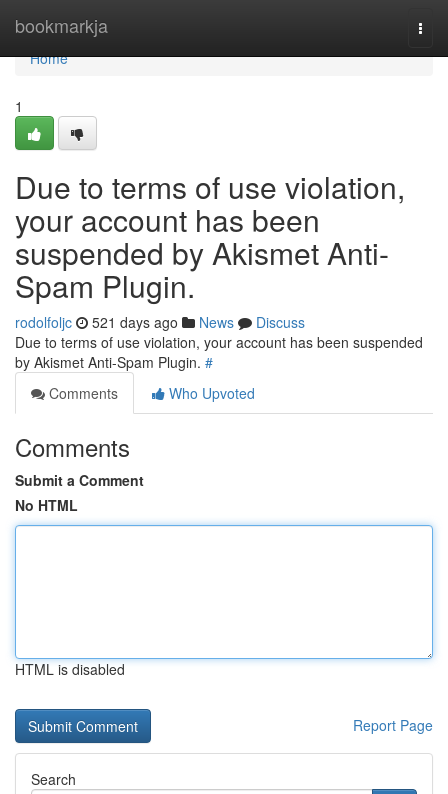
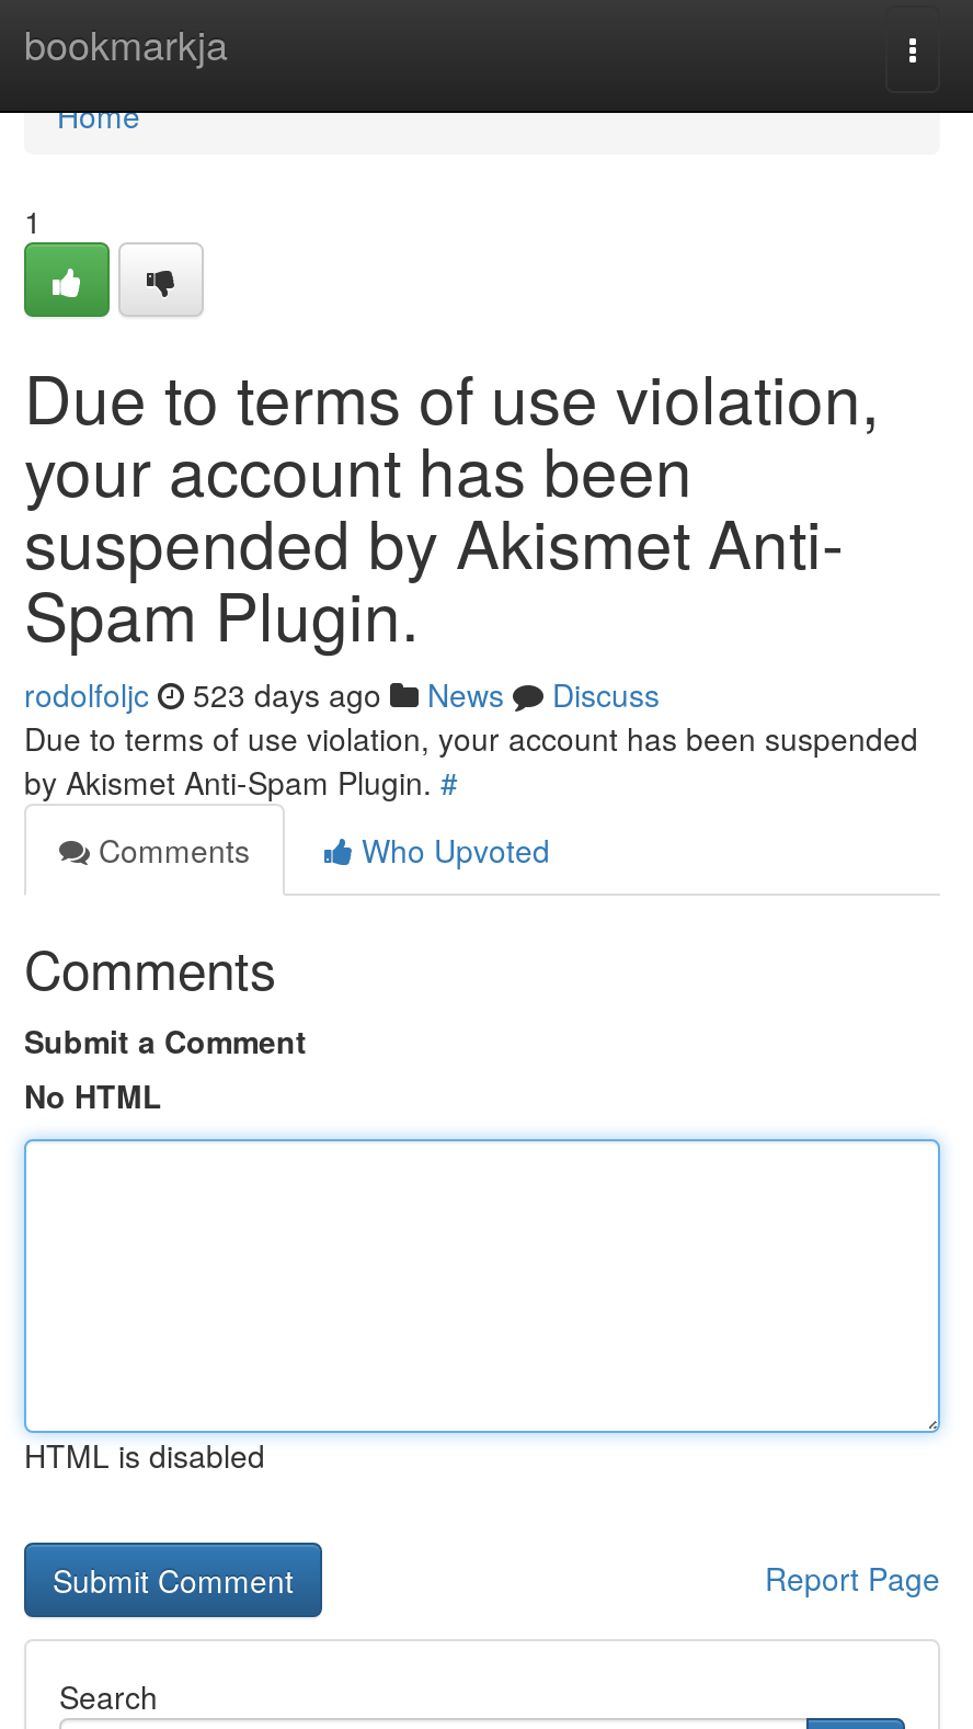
- rodolfoljc 521 days ago News Discuss
+ rodolfoljc 523 days ago News Discuss
